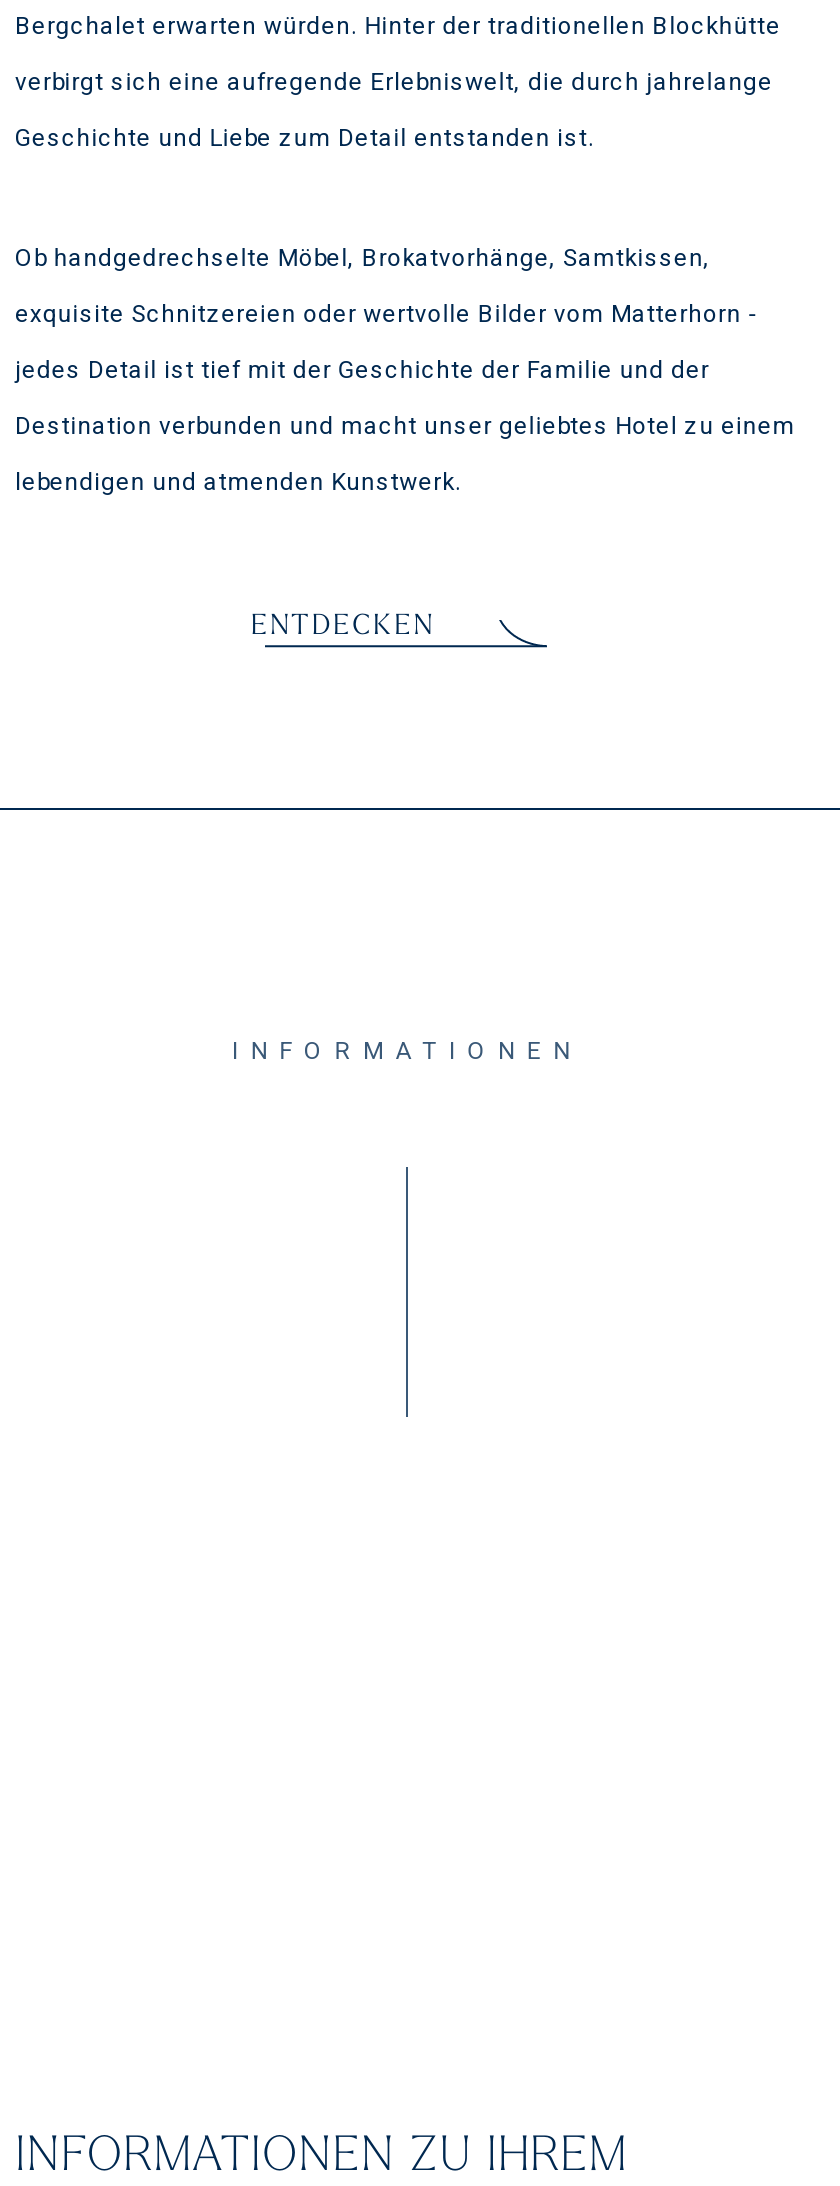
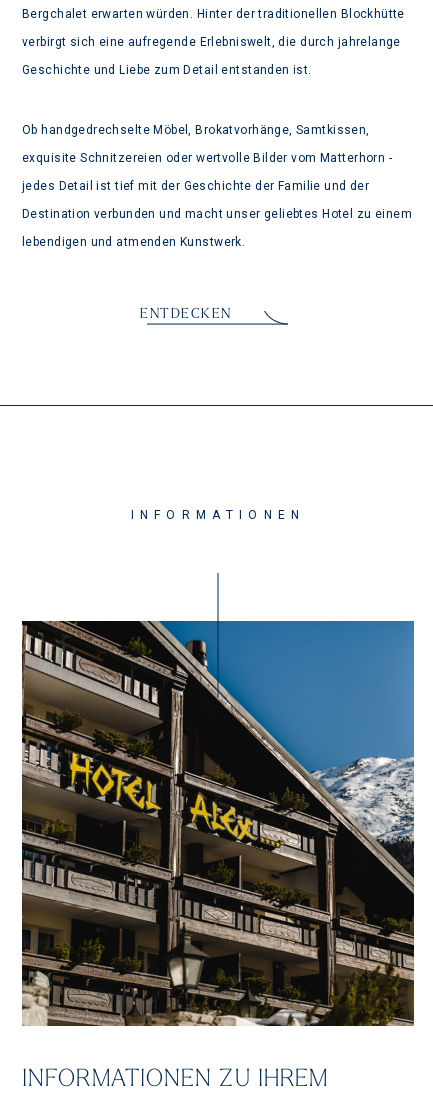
+ [image]
